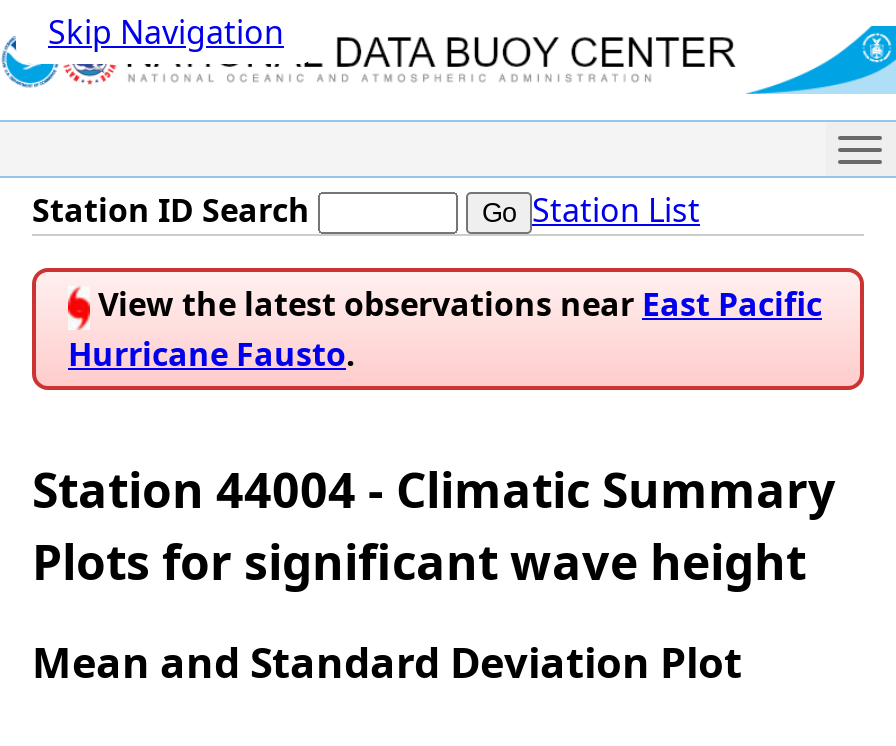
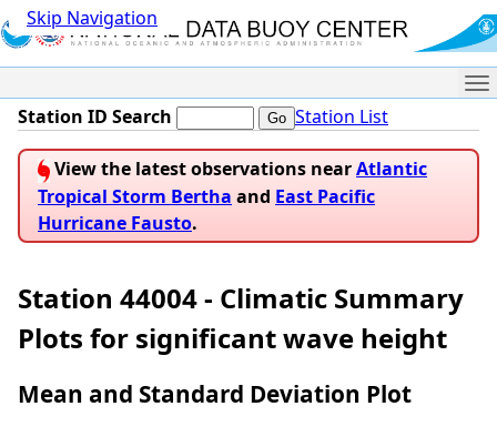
- View the latest observations near East Pacific
+ View the latest observations near Atlantic
+ Tropical Storm Bertha and East Pacific
